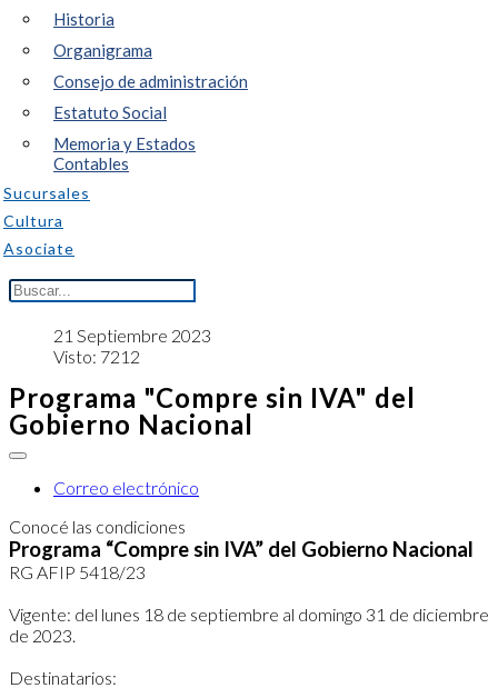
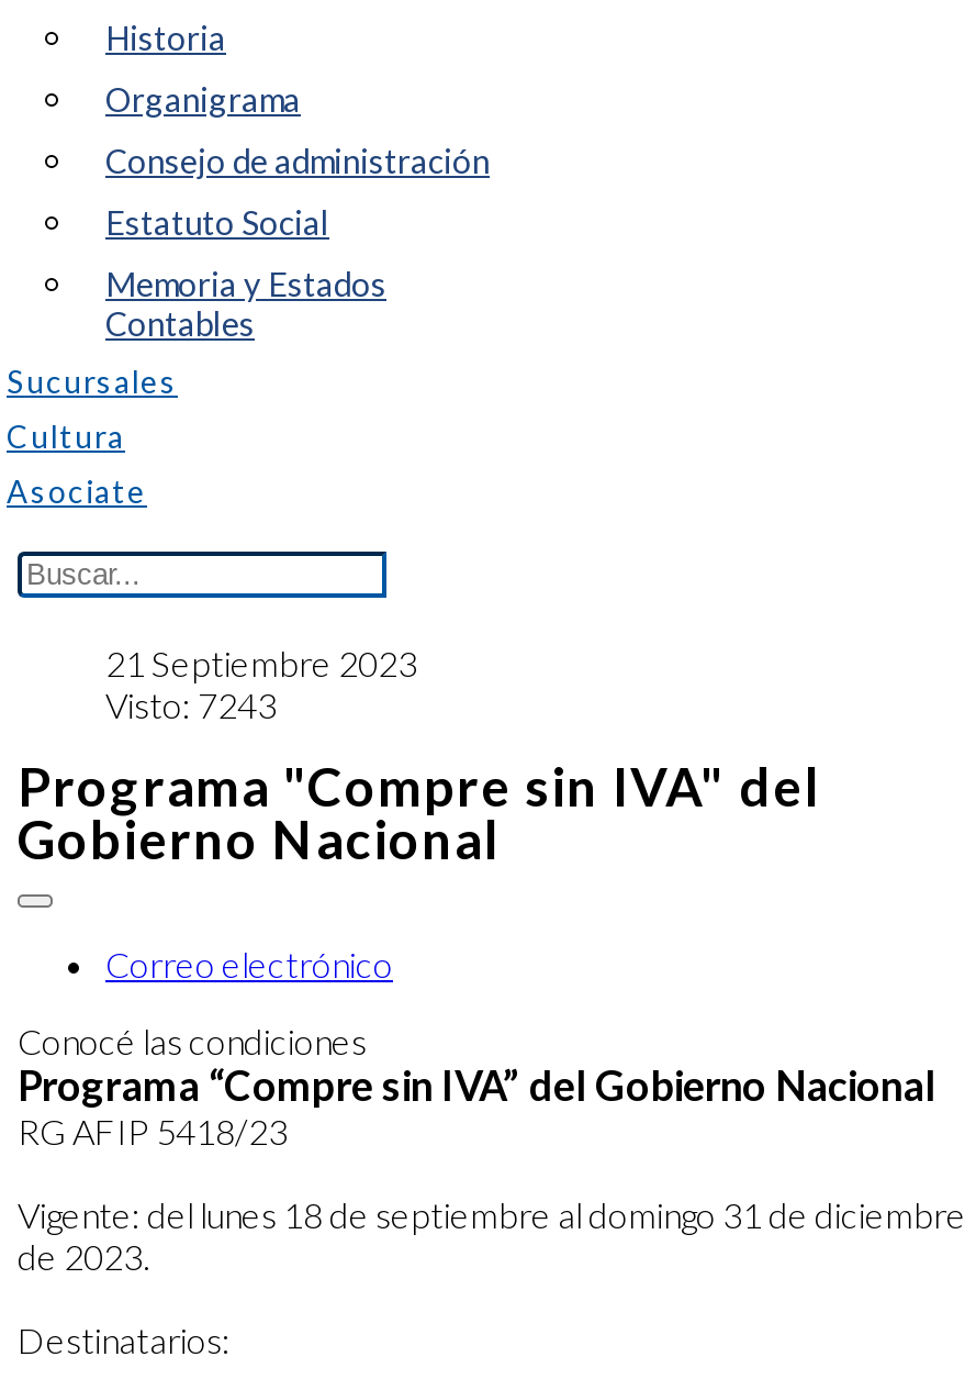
- Visto: 7212
+ Visto: 7243
